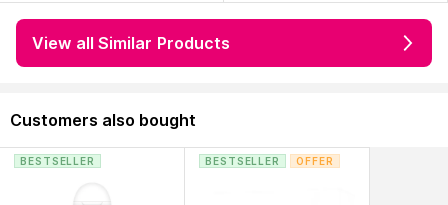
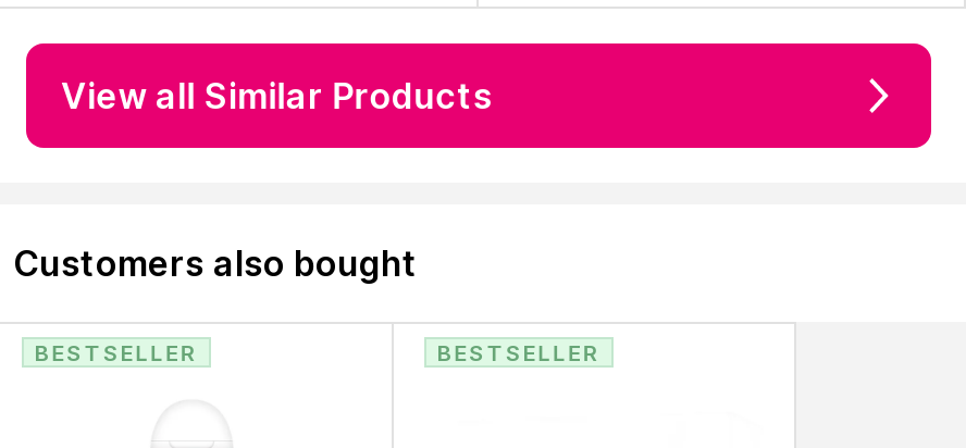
- OFFER
